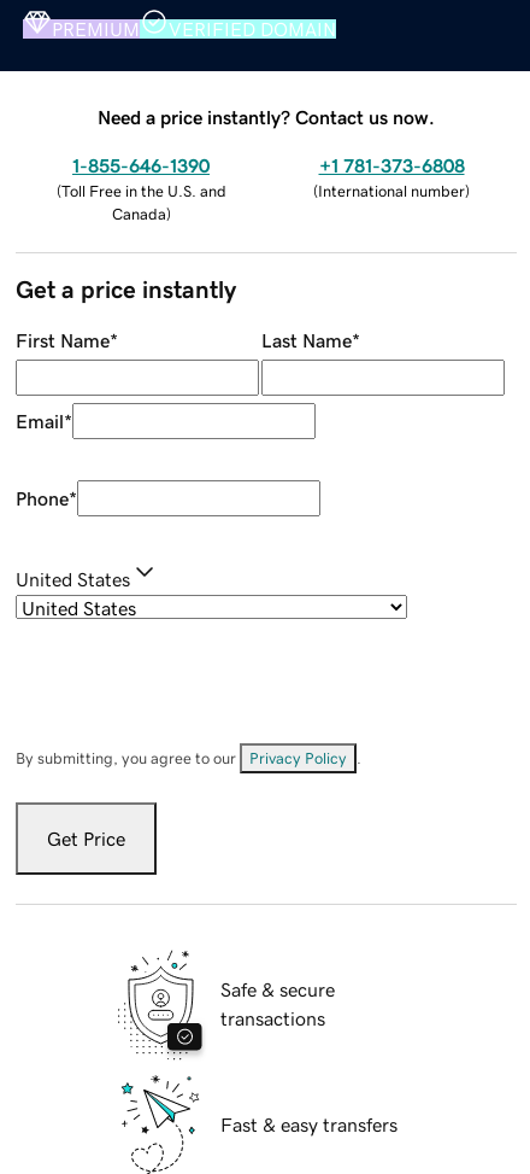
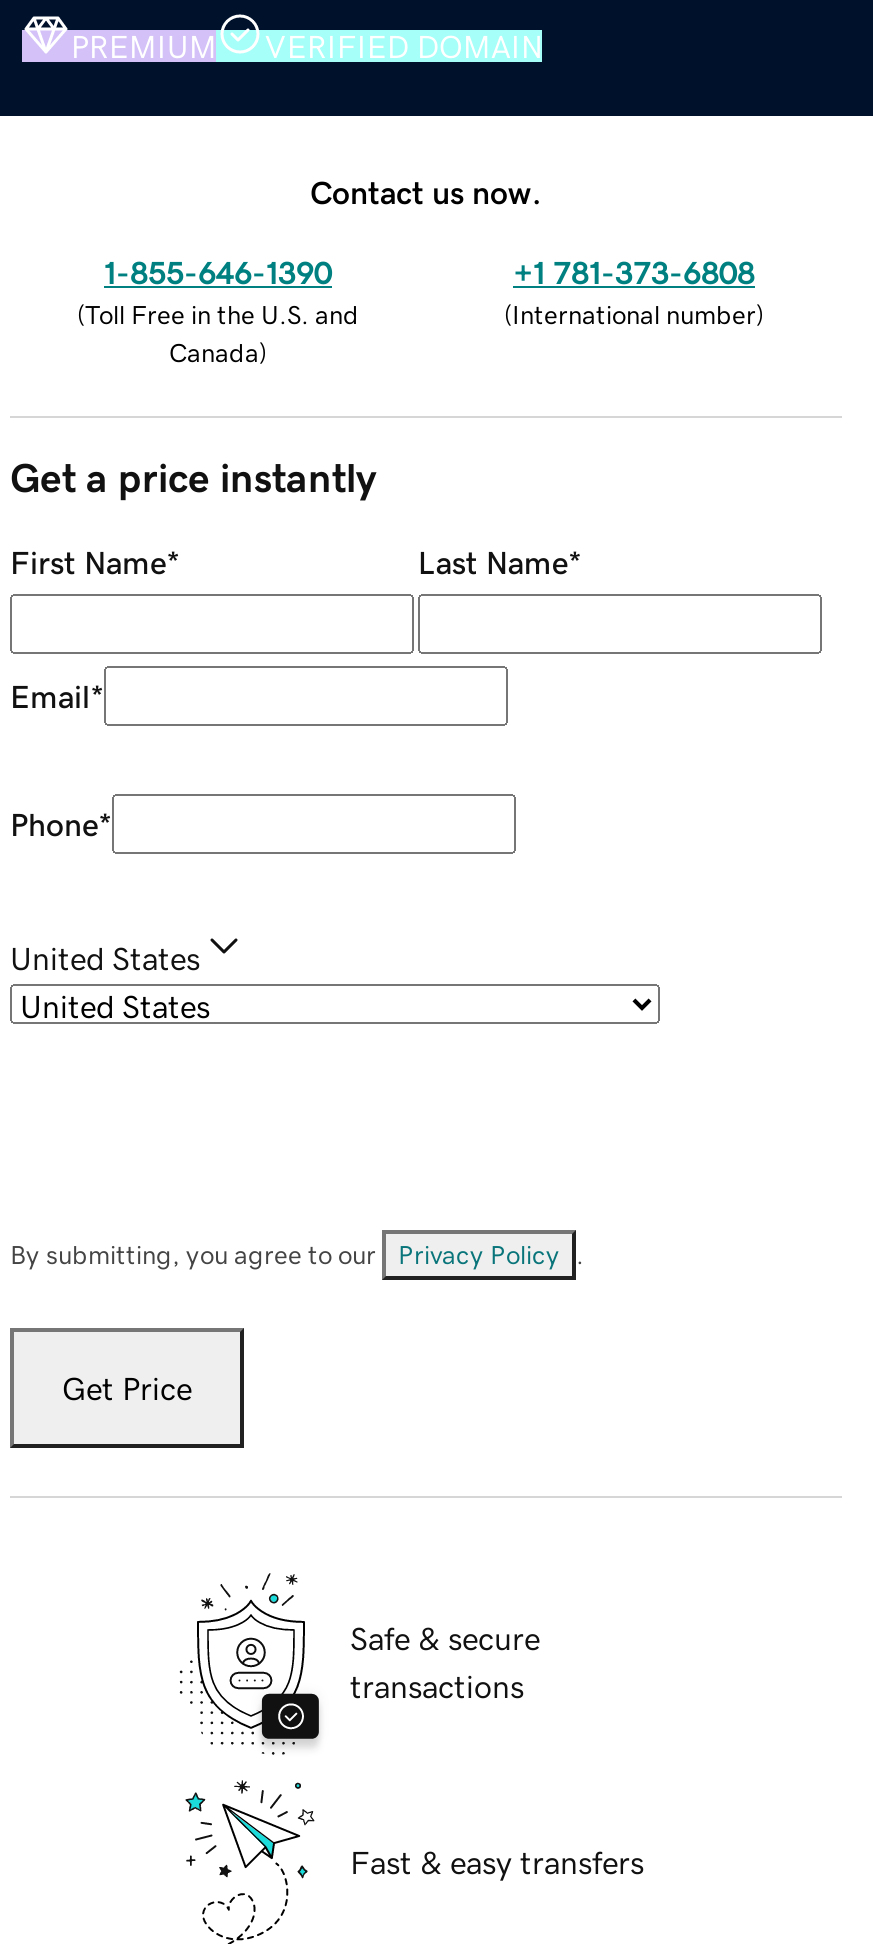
- Need a price instantly? Contact us now.
+ Contact us now.
